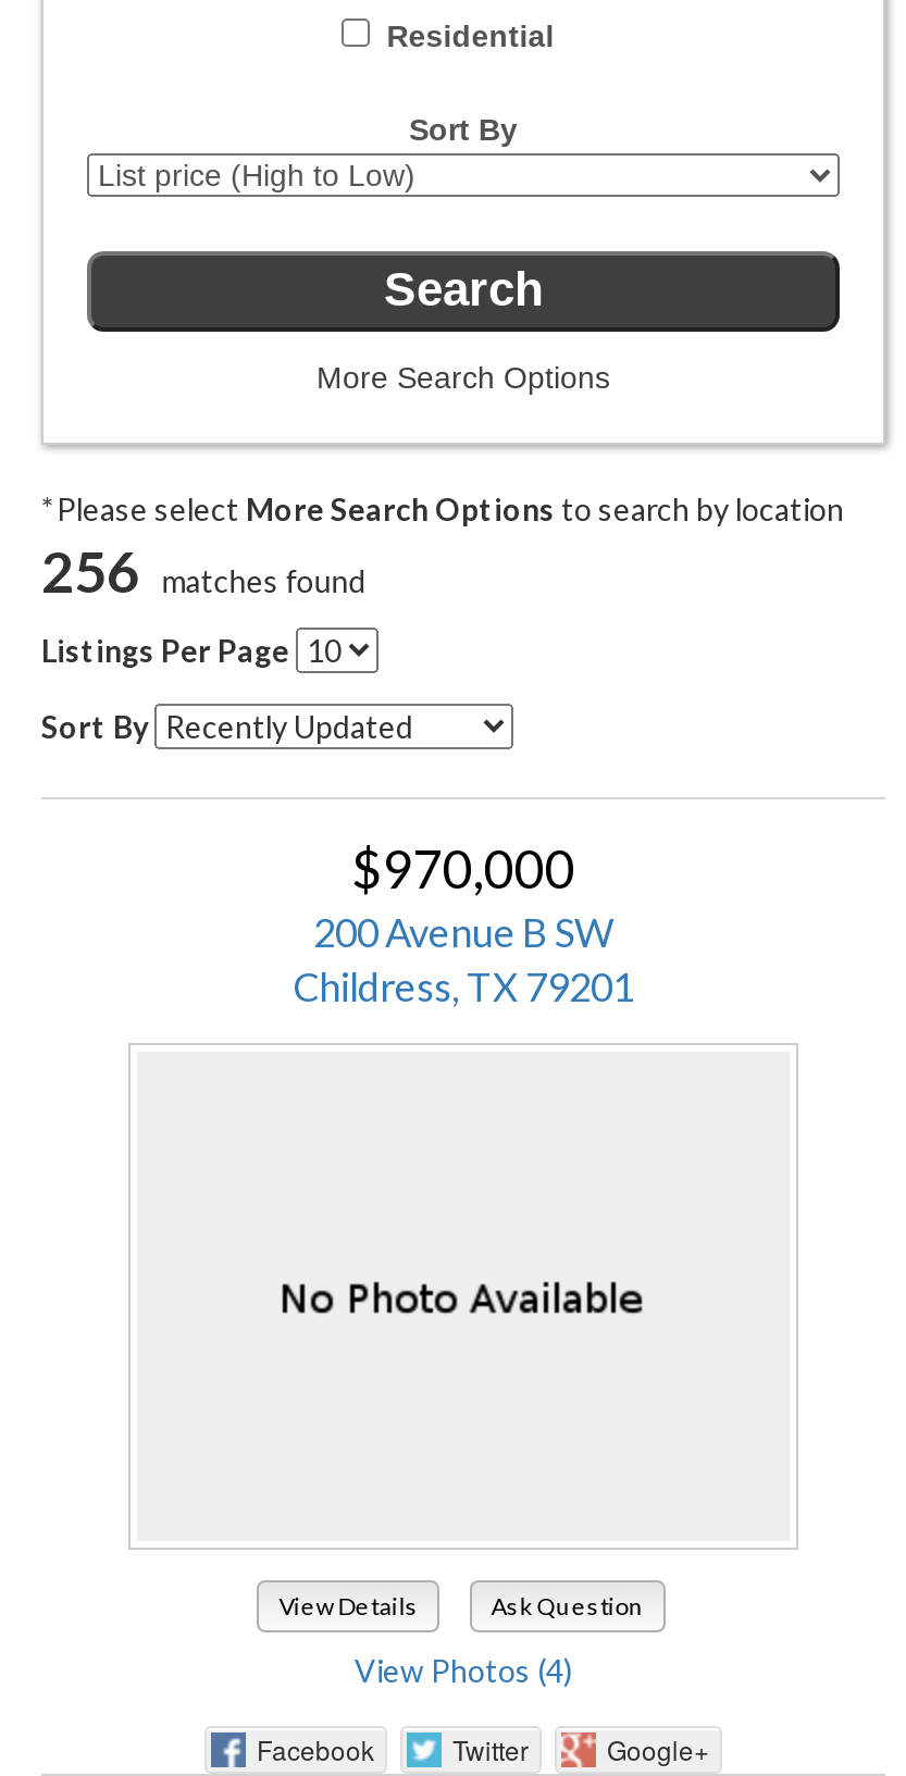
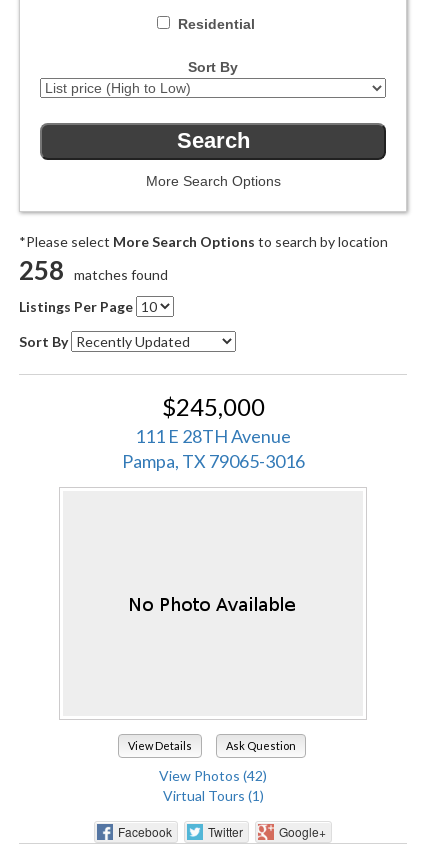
- 256 matches found
+ 258 matches found

- $970,000
- 200 Avenue B SW
- Childress, TX 79201
+ $245,000
+ 111 E 28TH Avenue
+ Pampa, TX 79065-3016

- View Photos (4)
+ View Photos (42)
+ Virtual Tours (1)
